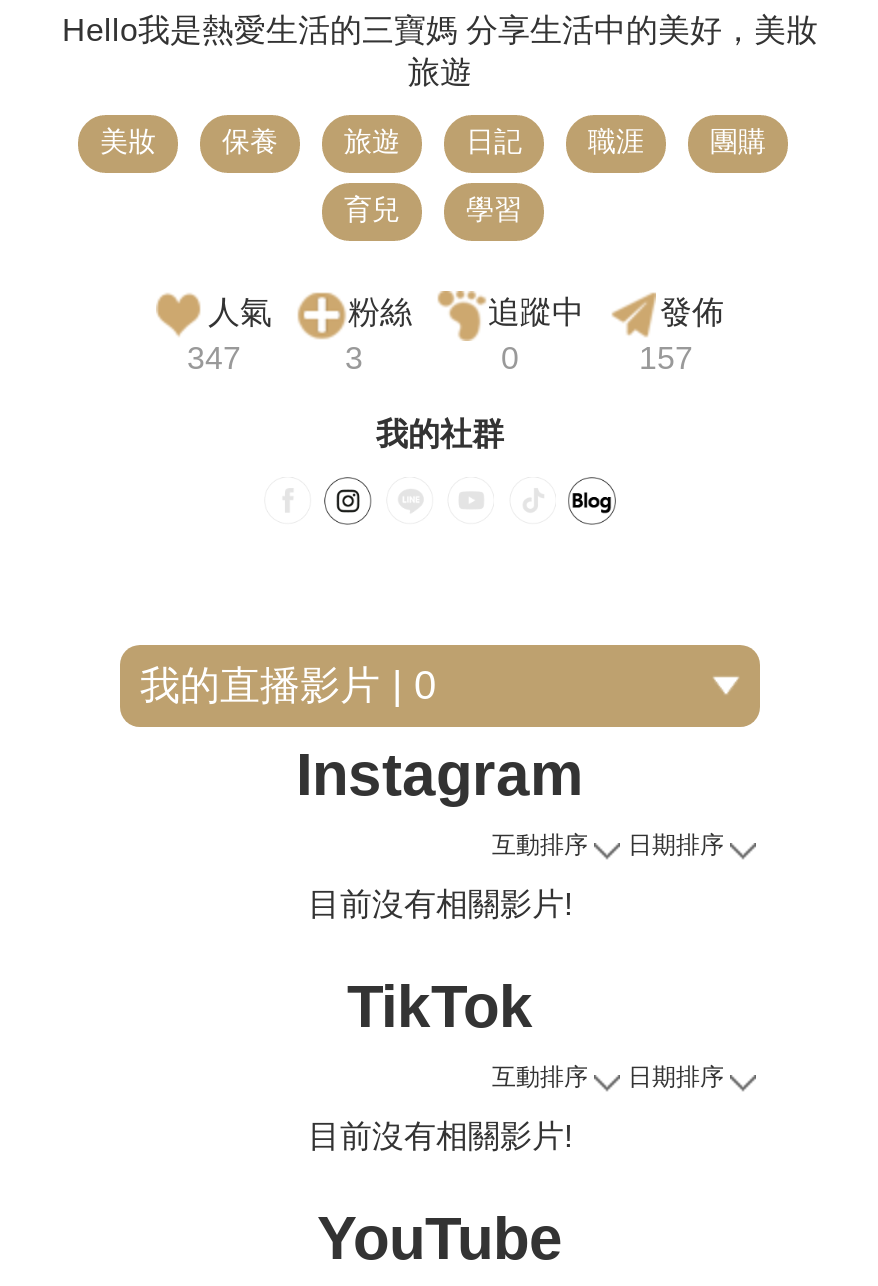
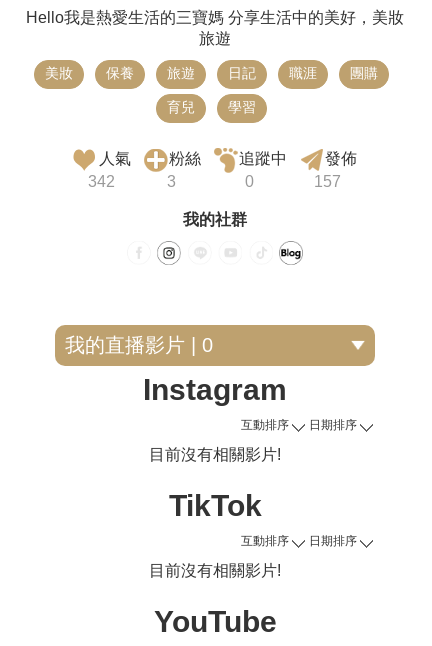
- 347
+ 342
